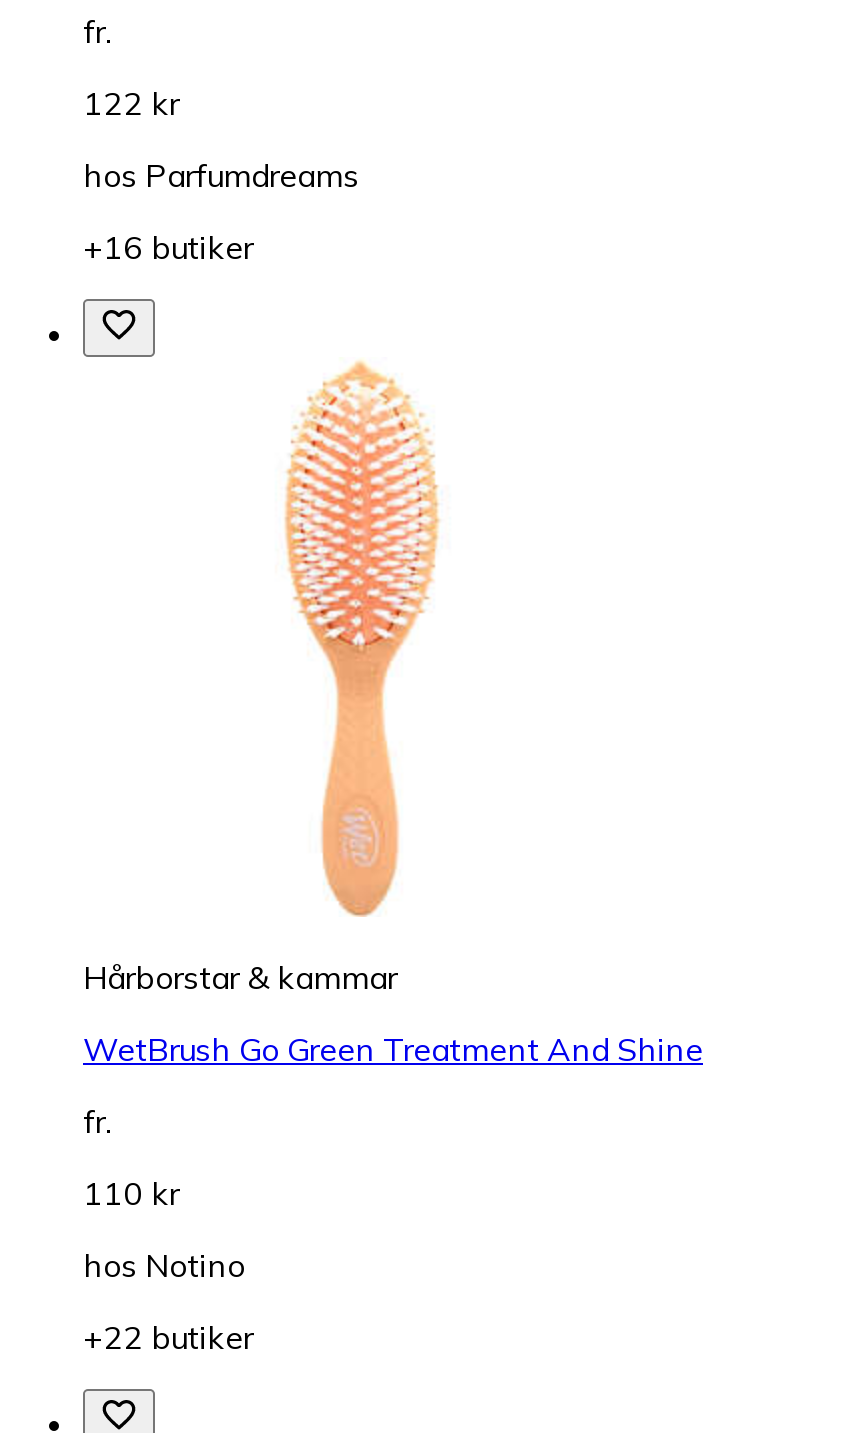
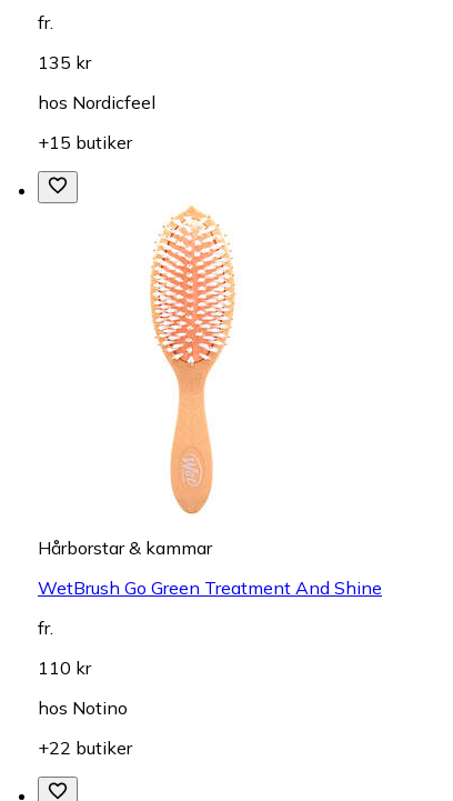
- 122 kr
+ 135 kr

- hos Parfumdreams
+ hos Nordicfeel

- +16 butiker
+ +15 butiker
